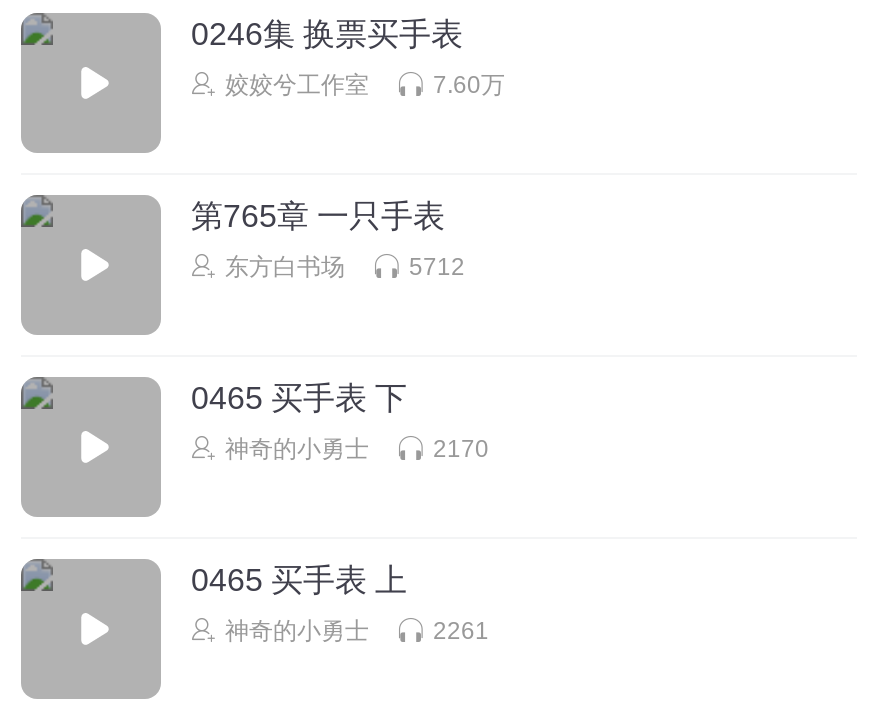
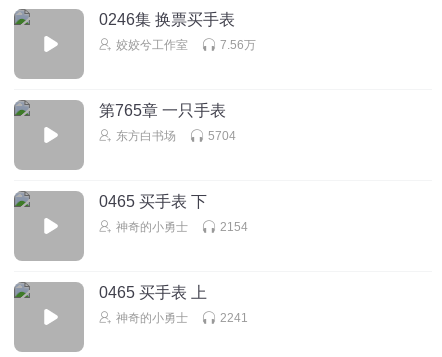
- 7.60万
+ 7.56万

- 5712
+ 5704

- 2170
+ 2154

- 2261
+ 2241
